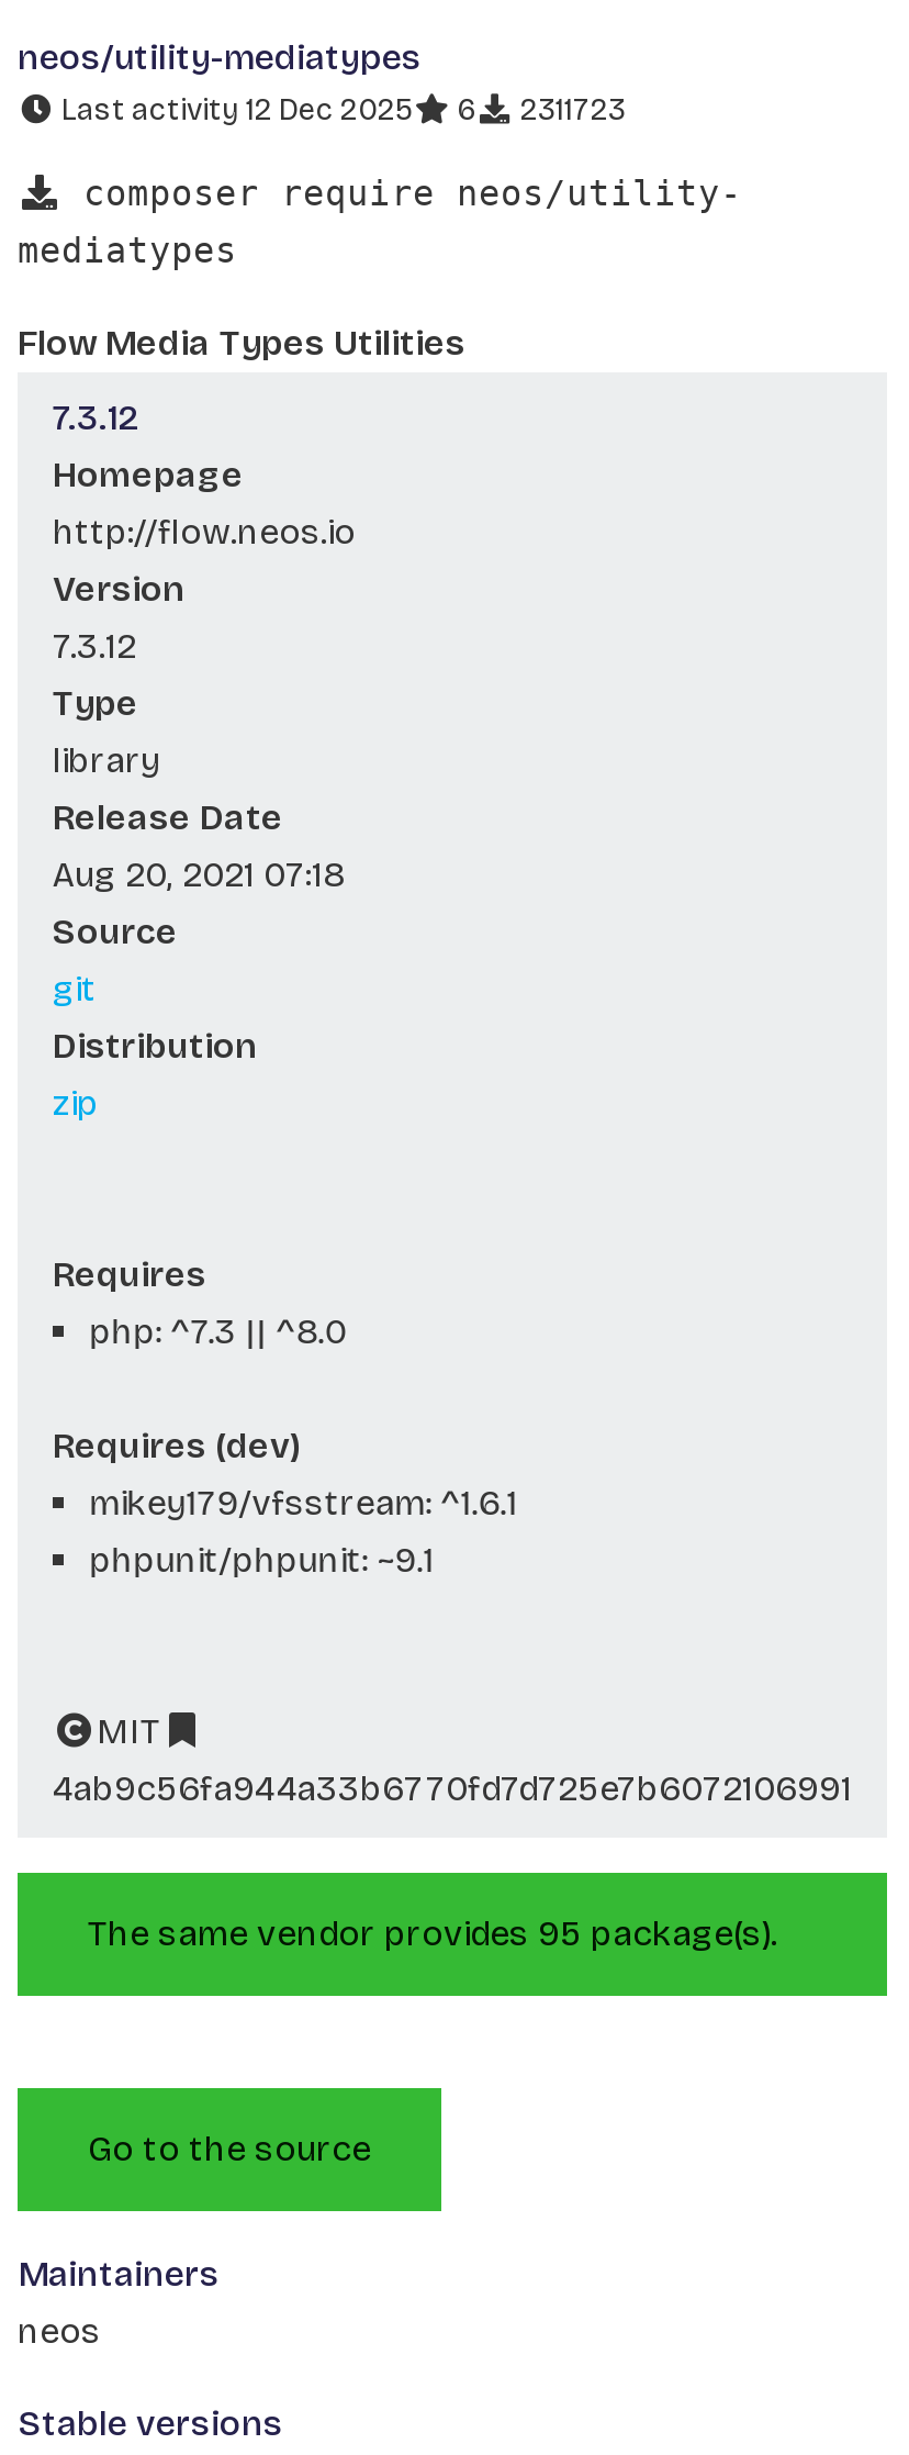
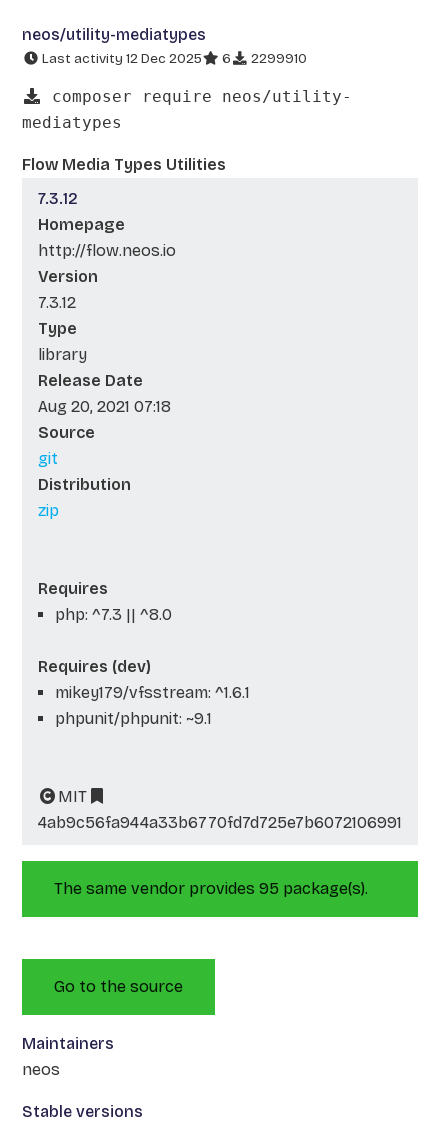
- Last activity 12 Dec 2025 6 2311723
+ Last activity 12 Dec 2025 6 2299910
